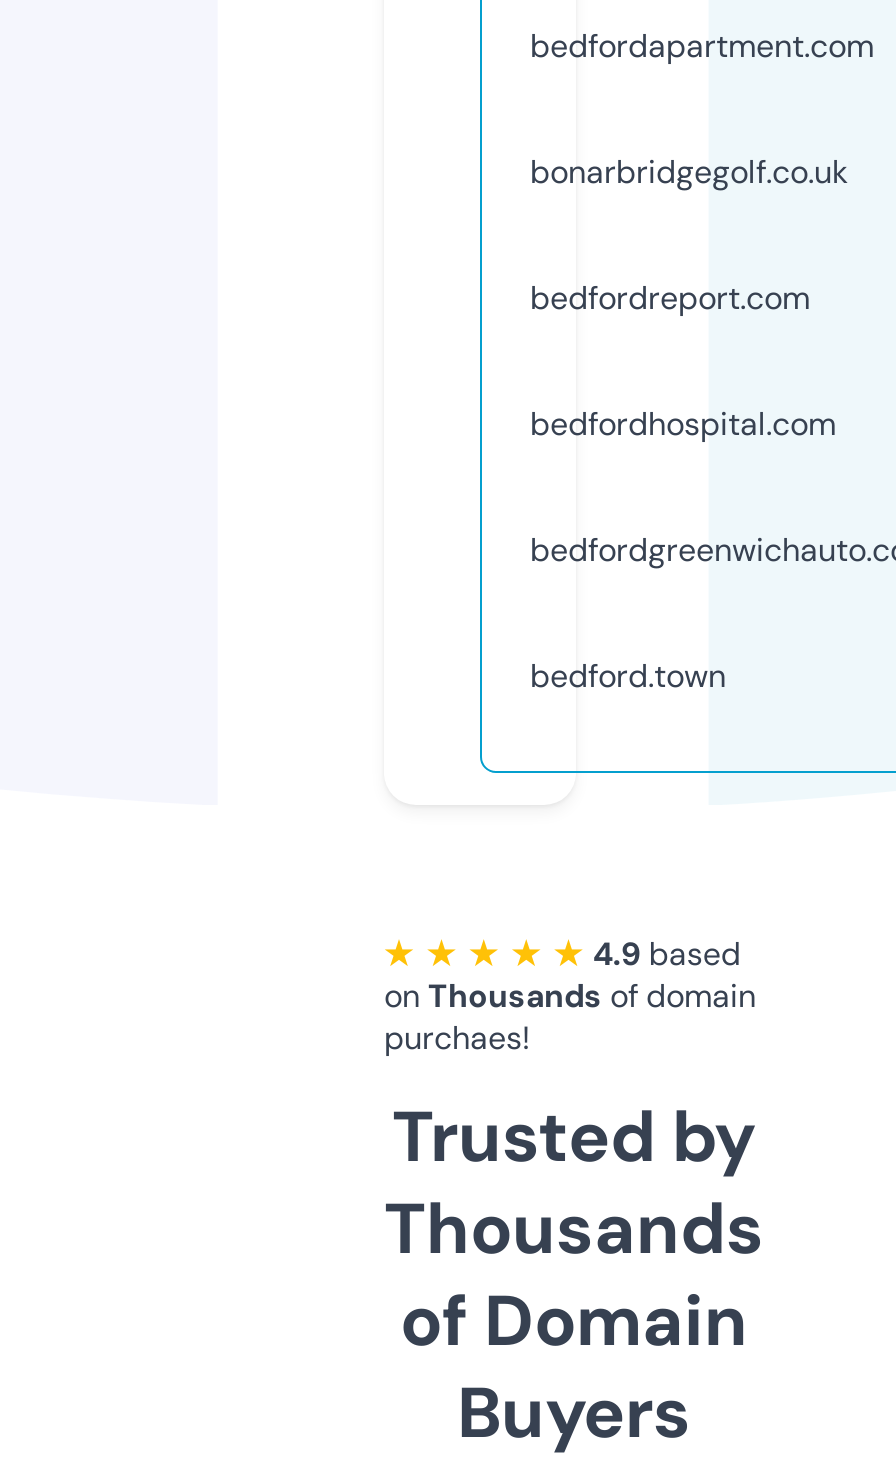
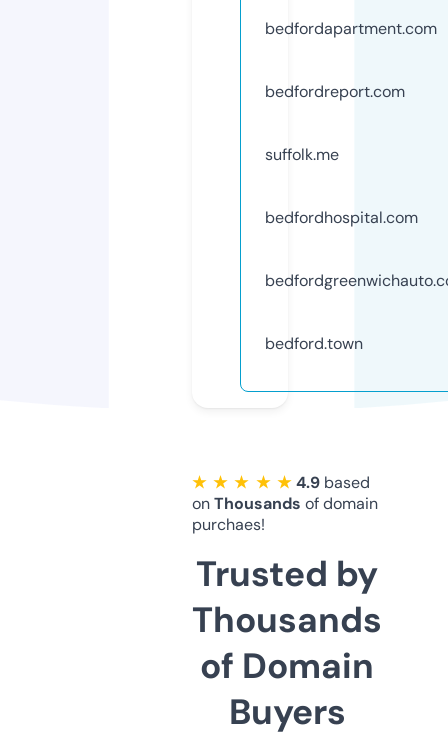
- bonarbridgegolf.co.uk

moved up: bedfordreport.com

+ suffolk.me
